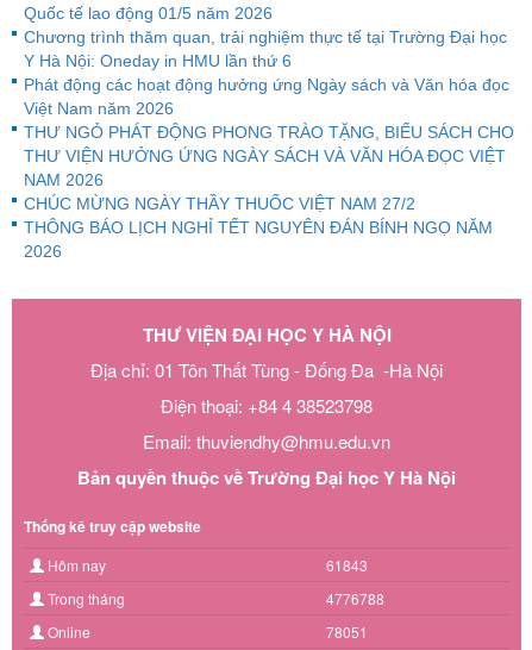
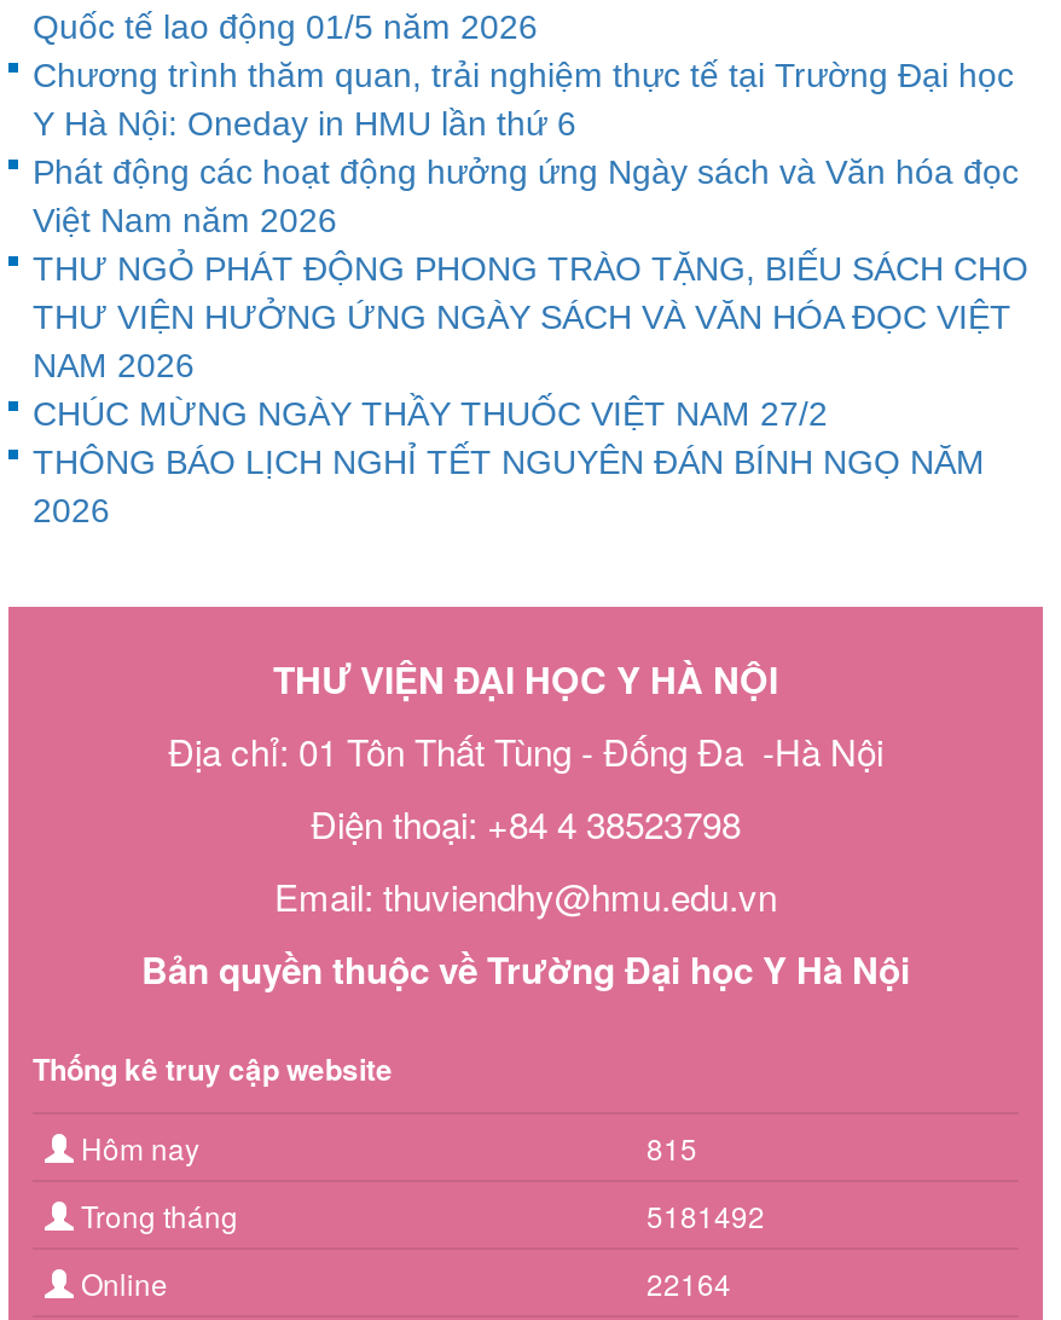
- 61843
+ 815

- 4776788
+ 5181492

- 78051
+ 22164
